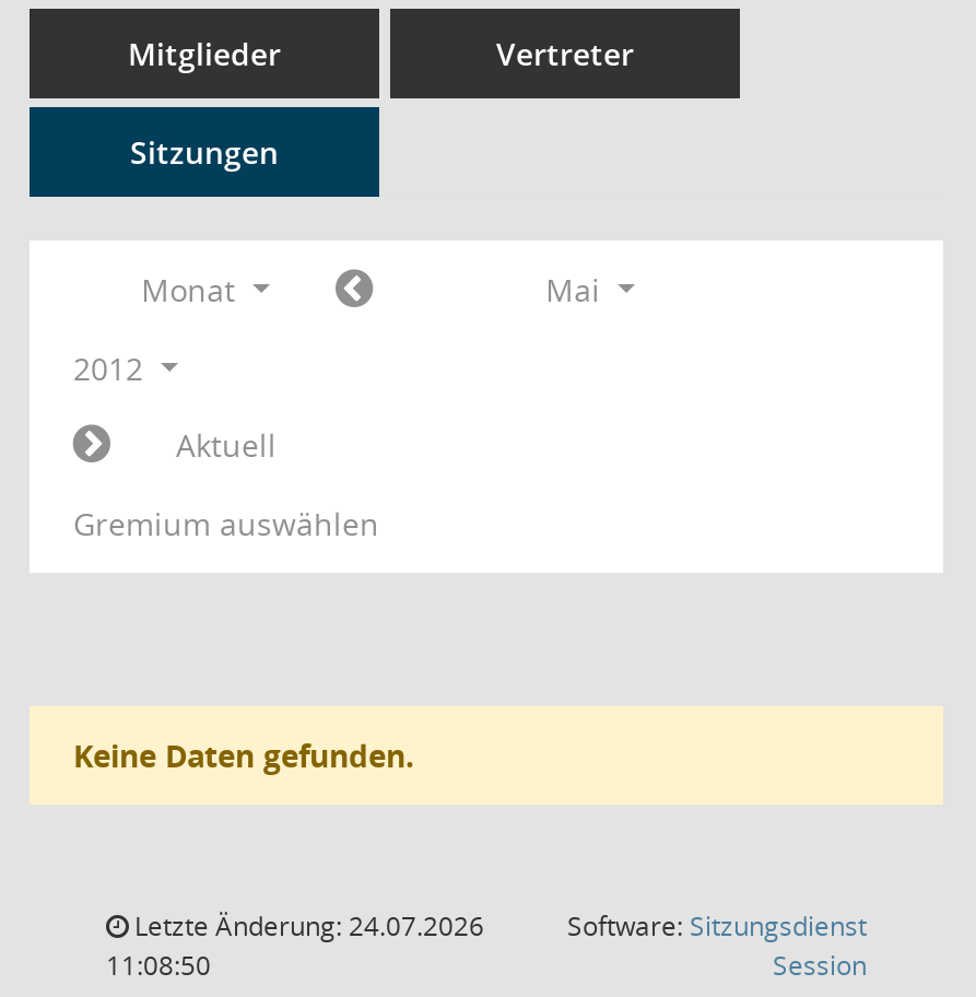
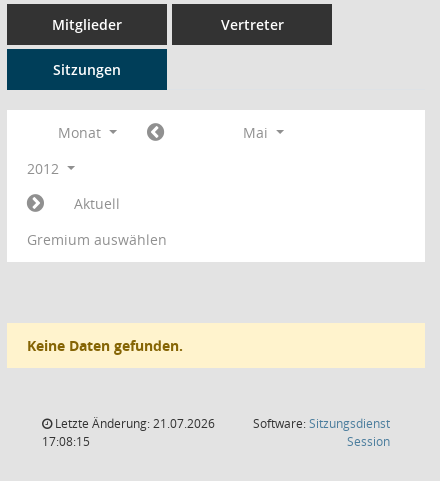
- Letzte Änderung: 24.07.2026
+ Letzte Änderung: 21.07.2026

- 11:08:50
+ 17:08:15
